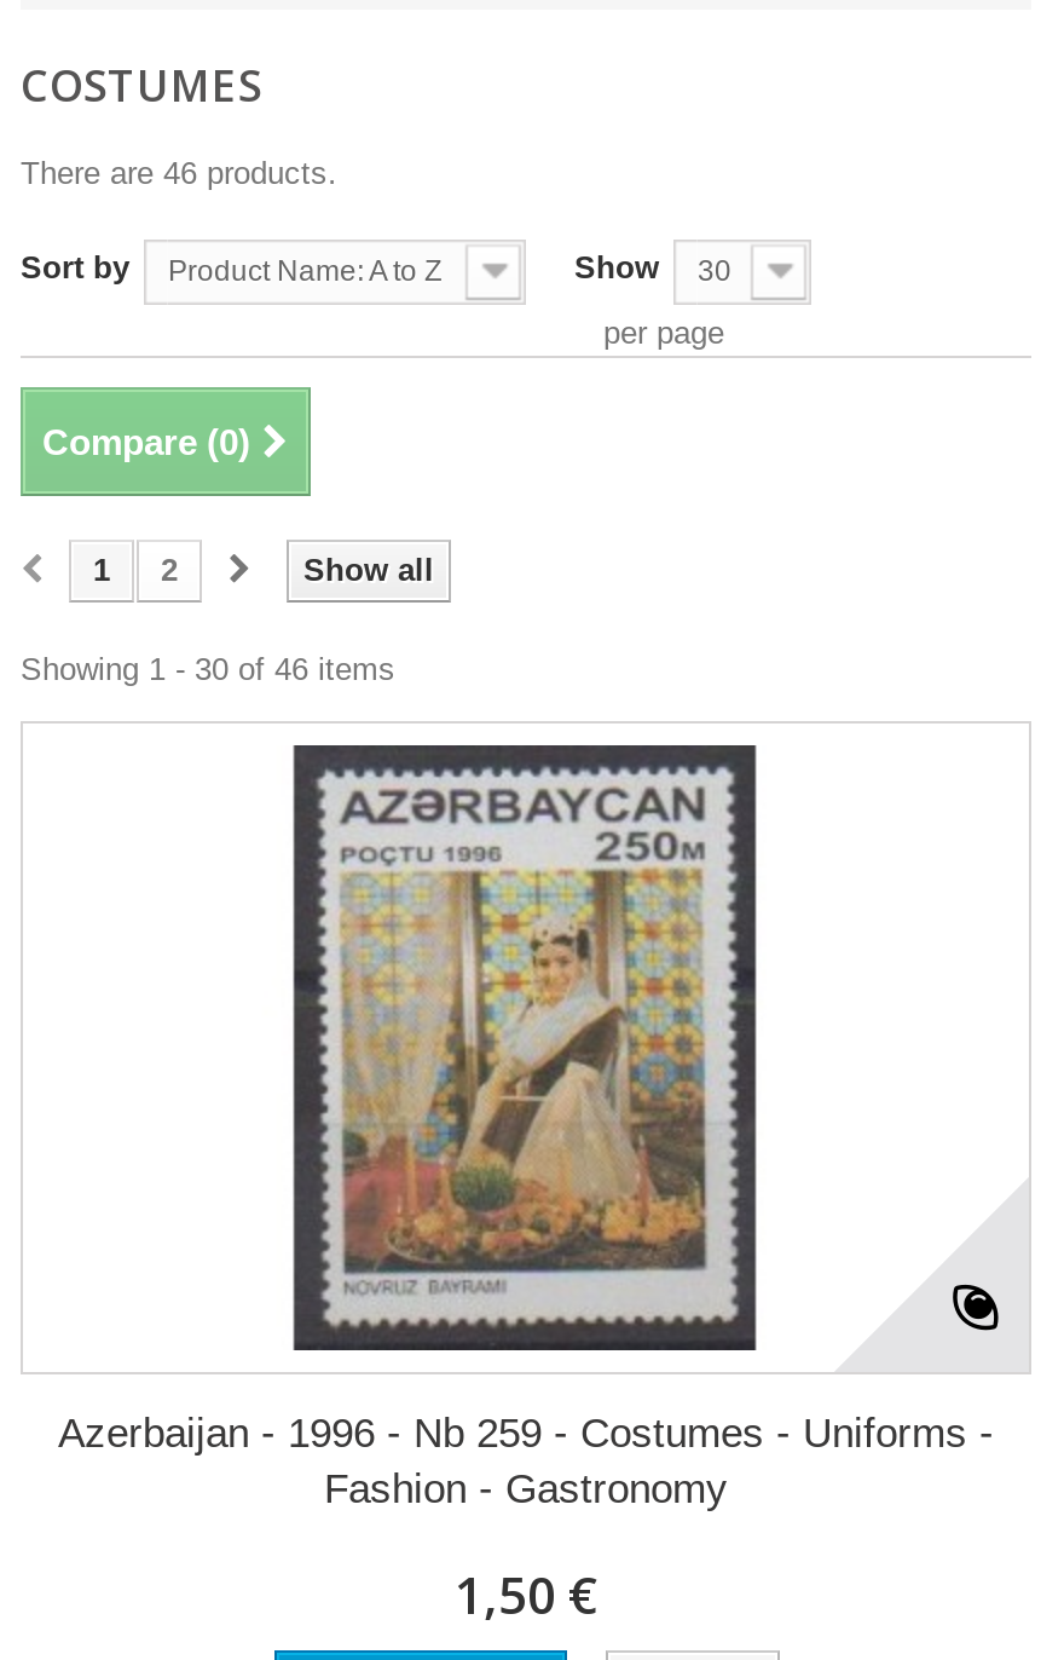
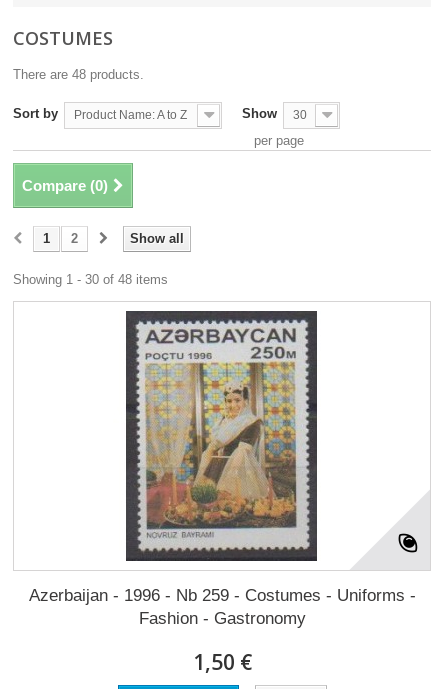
- There are 46 products.
+ There are 48 products.

- Showing 1 - 30 of 46 items
+ Showing 1 - 30 of 48 items
